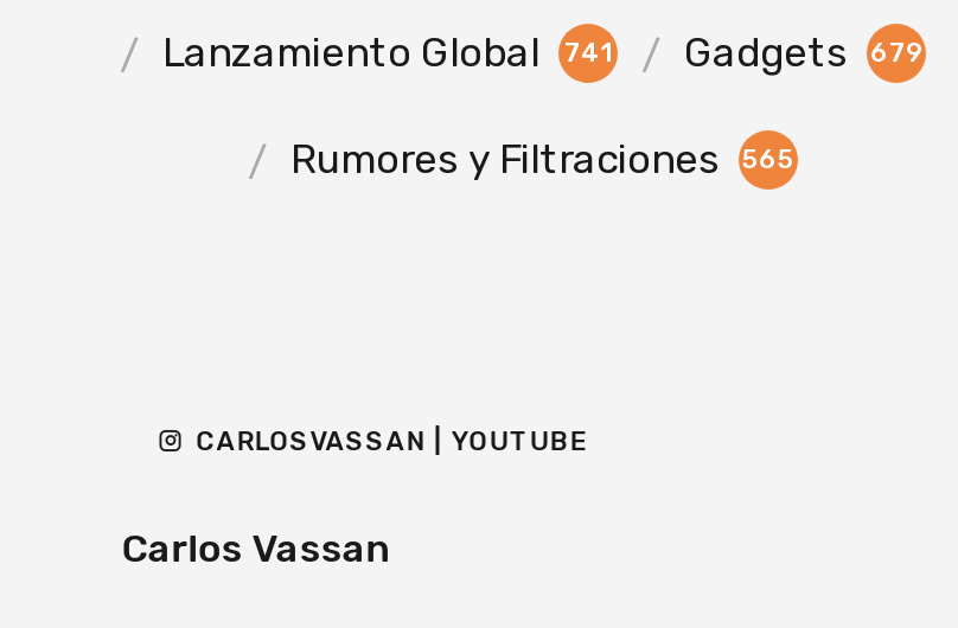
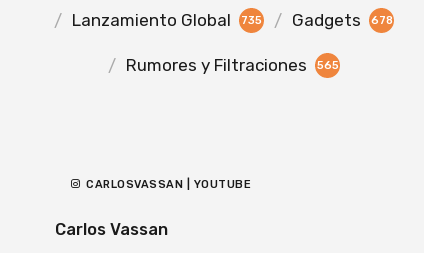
- Lanzamiento Global 741
+ Lanzamiento Global 735

- Gadgets 679
+ Gadgets 678
